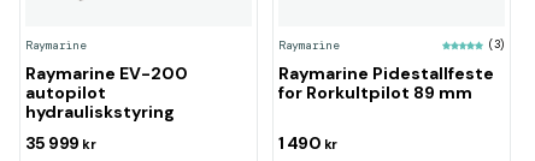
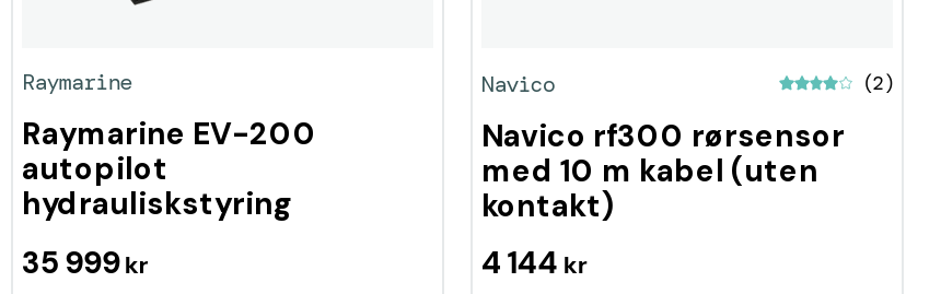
- Raymarine
- (3)
- Raymarine Pidestallfeste
- for Rorkultpilot 89 mm
- 1 490 kr
+ Navico
+ (2)
+ Navico rf300 rørsensor
+ med 10 m kabel (uten
+ kontakt)
+ 4 144 kr
